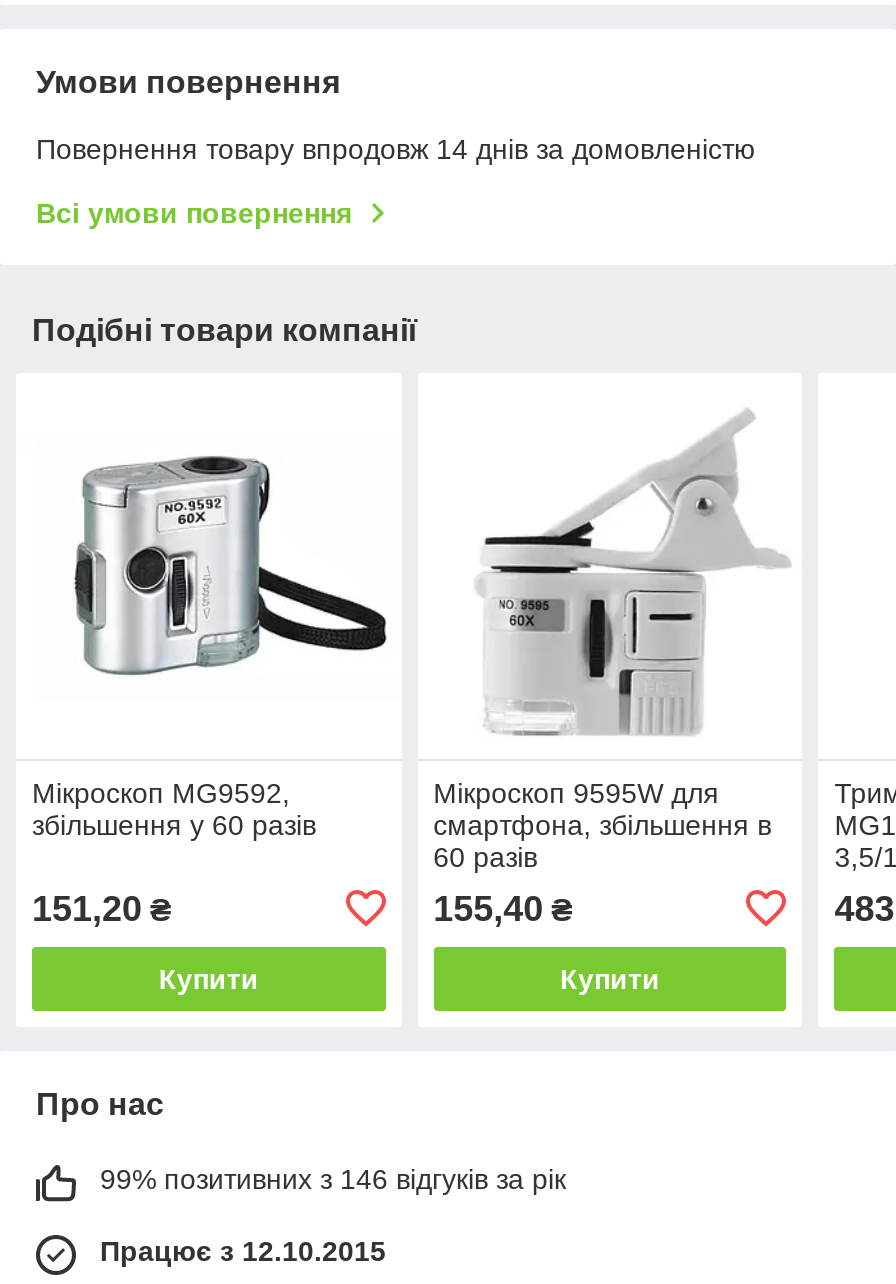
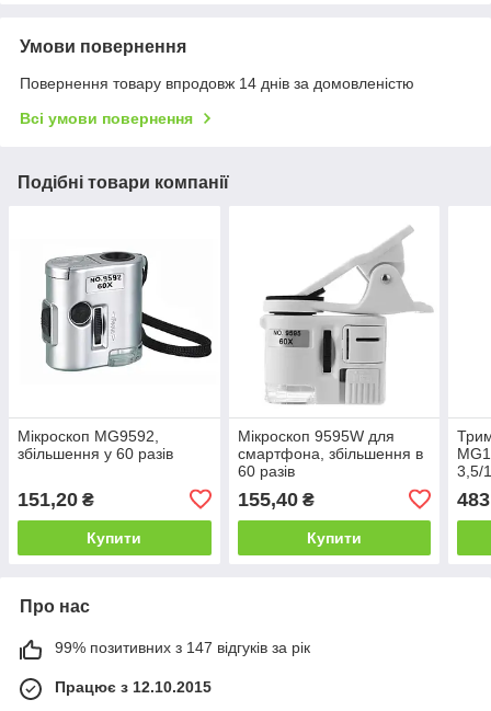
- 99% позитивних з 146 відгуків за рік
+ 99% позитивних з 147 відгуків за рік
